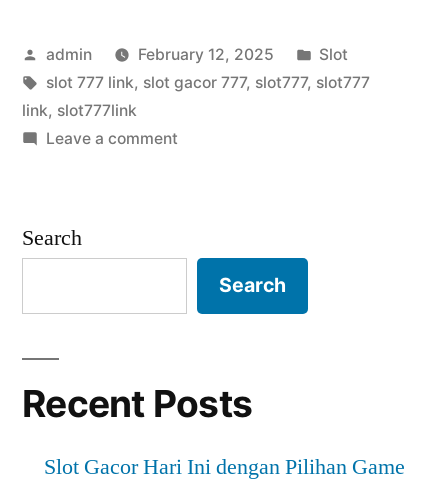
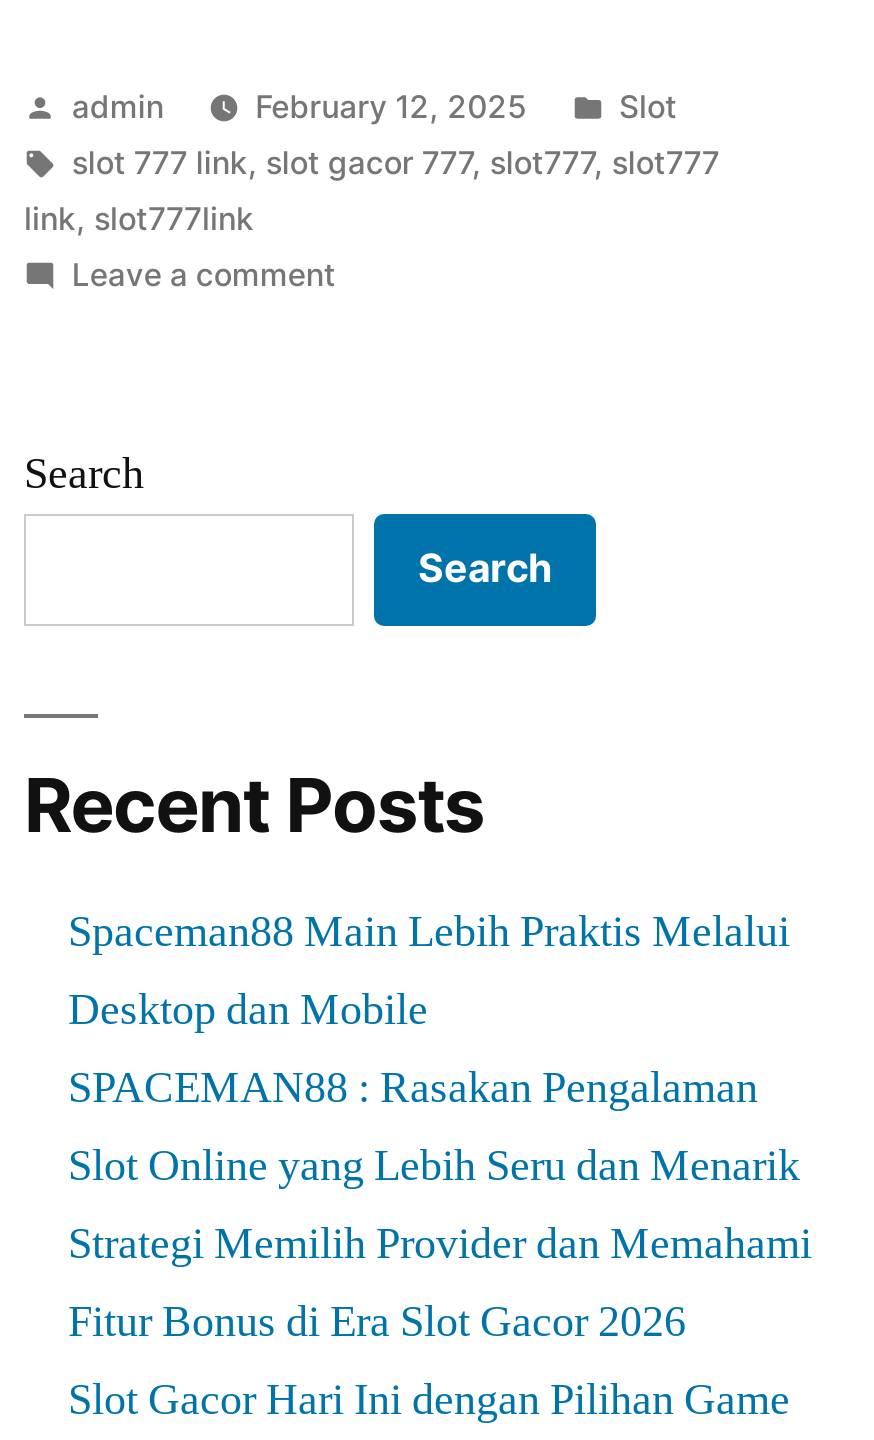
+ Spaceman88 Main Lebih Praktis Melalui
+ Desktop dan Mobile
+ SPACEMAN88 : Rasakan Pengalaman
+ Slot Online yang Lebih Seru dan Menarik
+ Strategi Memilih Provider dan Memahami
+ Fitur Bonus di Era Slot Gacor 2026
